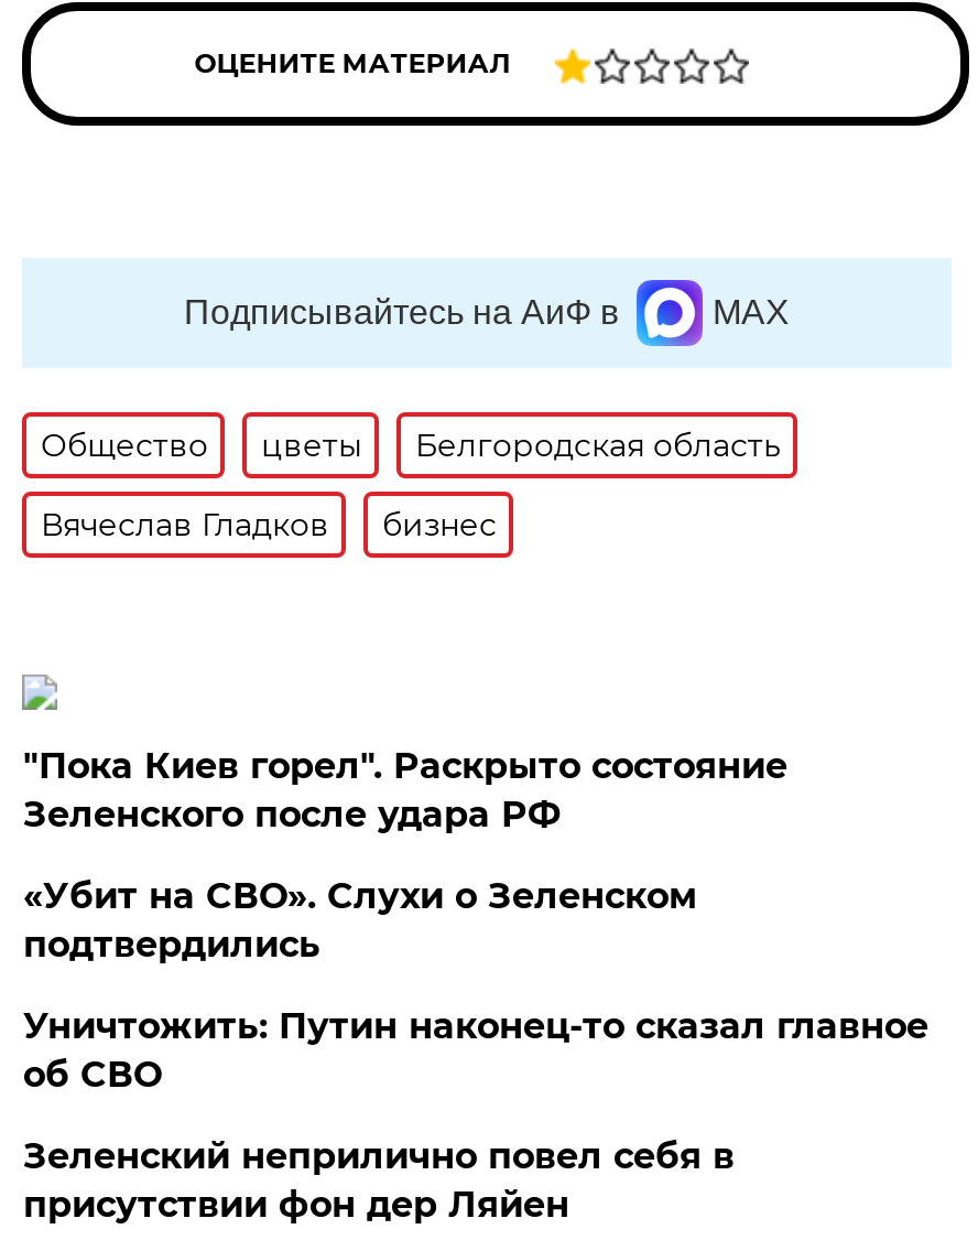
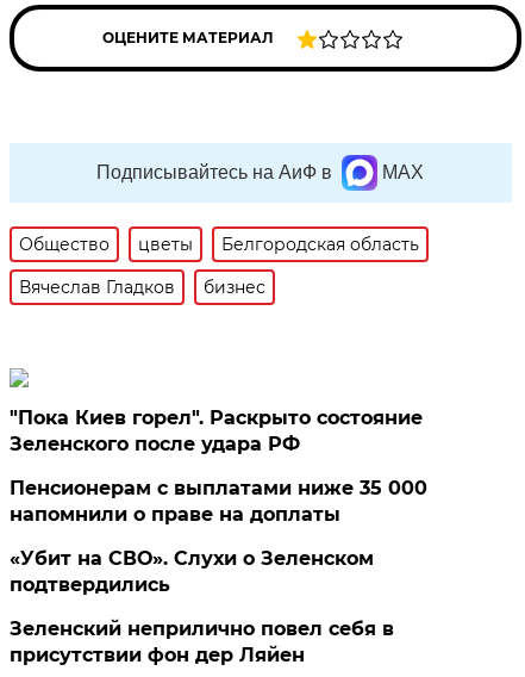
+ Пенсионерам с выплатами ниже 35 000
+ напомнили о праве на доплаты

moved down: «Убит на СВО». Слухи о Зеленском | подтвердились

- Уничтожить: Путин наконец-то сказал главное
- об СВО
